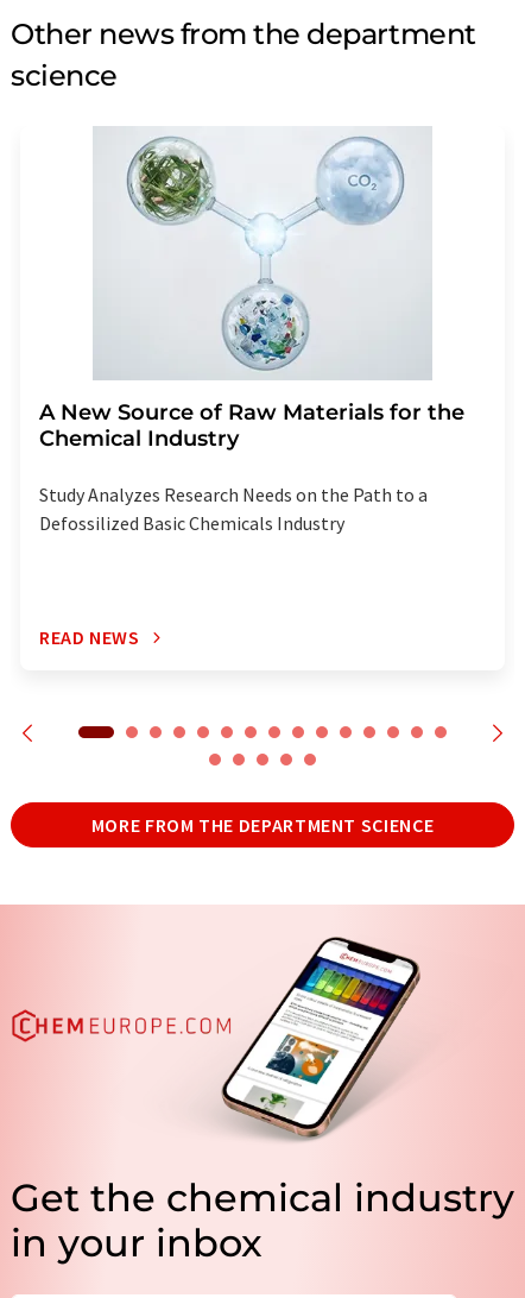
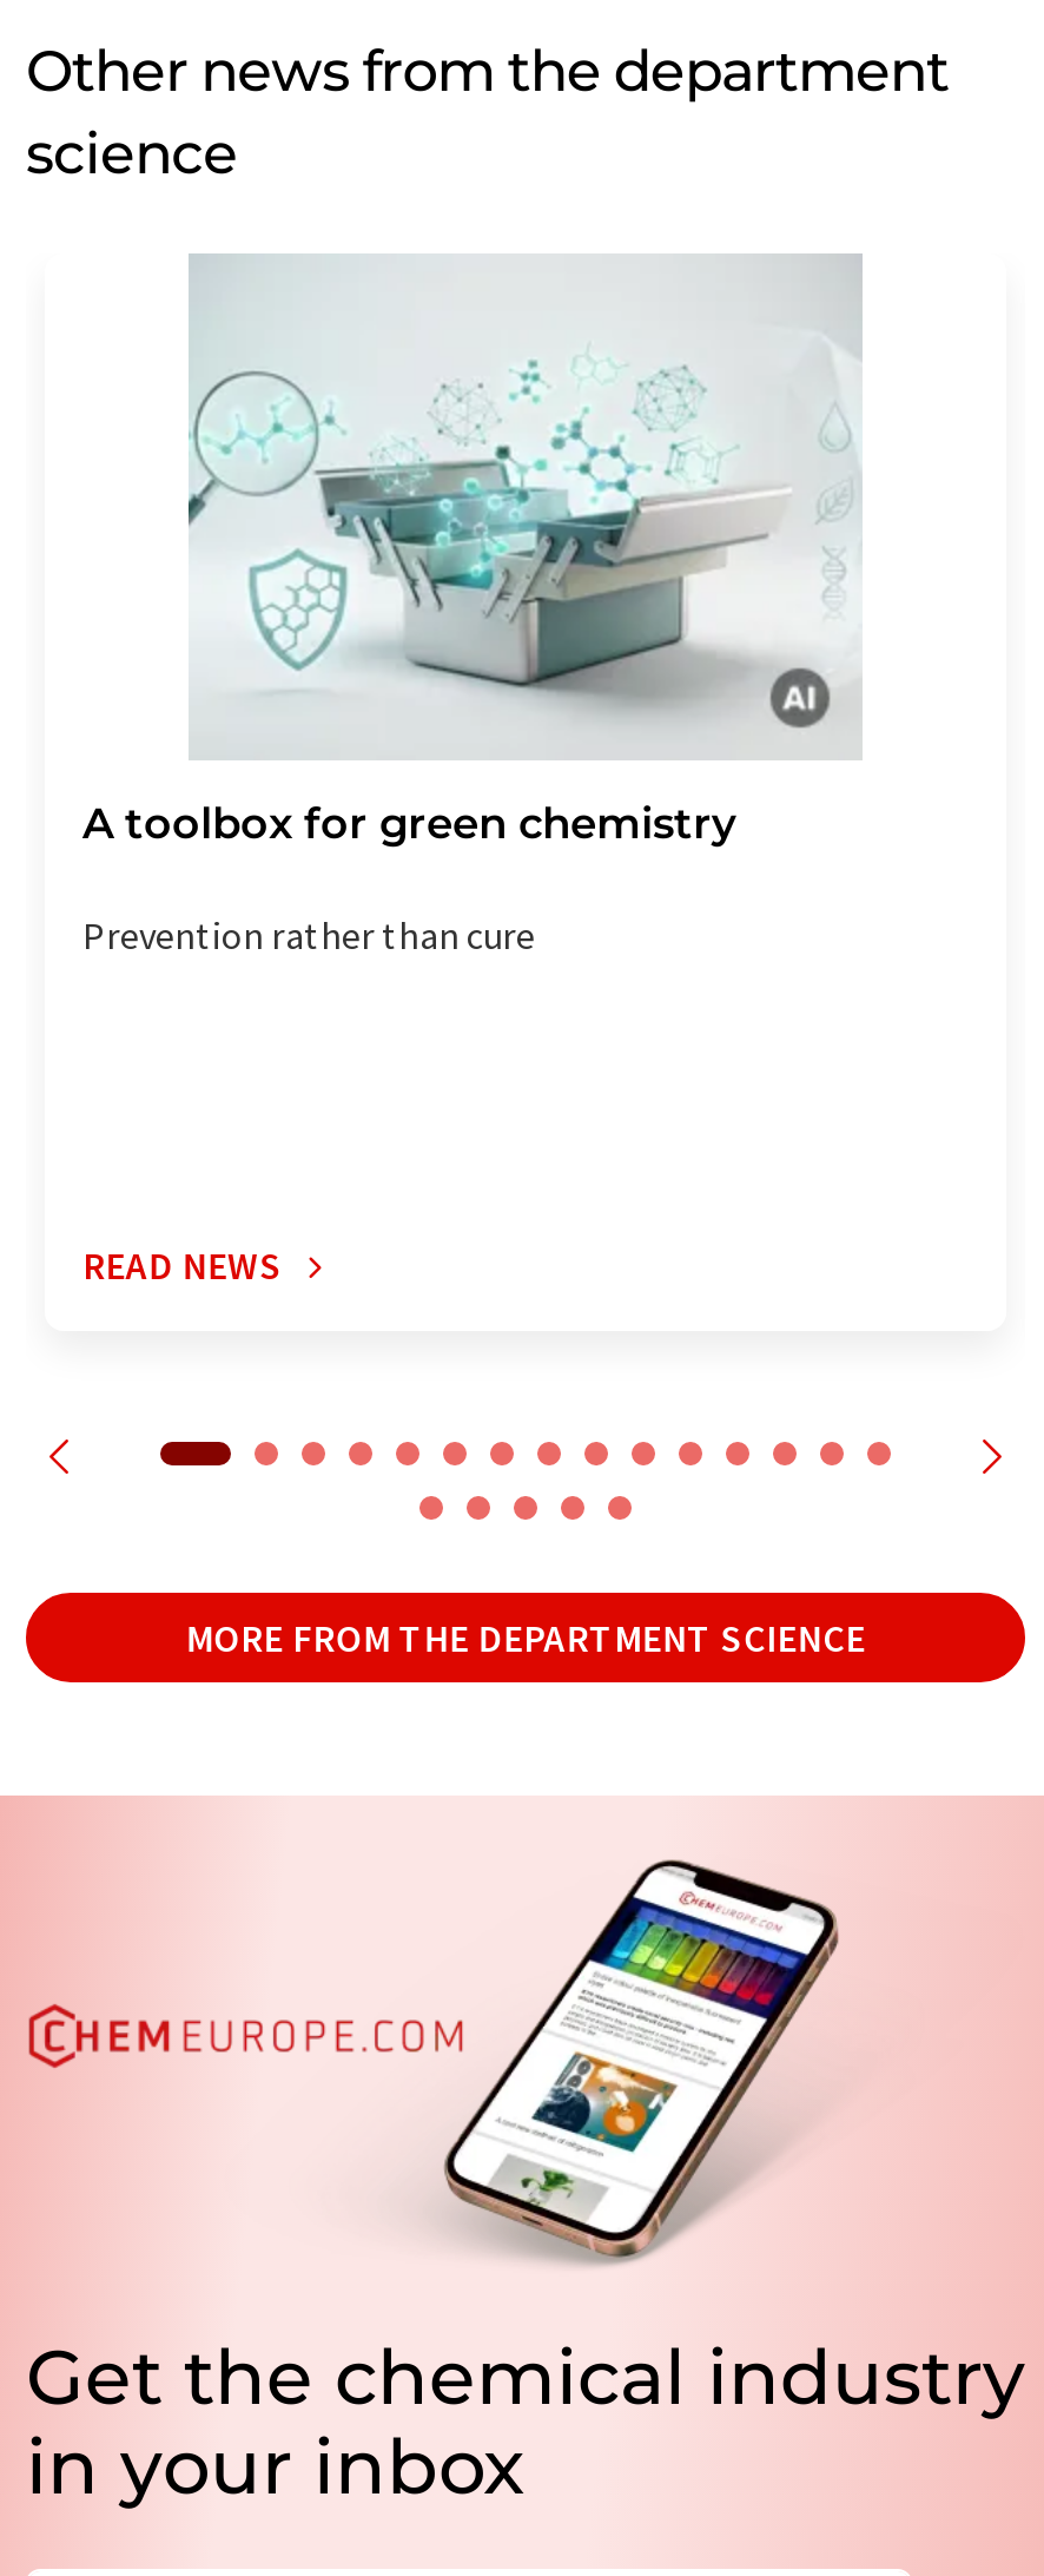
- [image]
- A New Source of Raw Materials for the
- Chemical Industry
+ [image]
+ A toolbox for green chemistry

- Study Analyzes Research Needs on the Path to a
- Defossilized Basic Chemicals Industry
+ Prevention rather than cure
